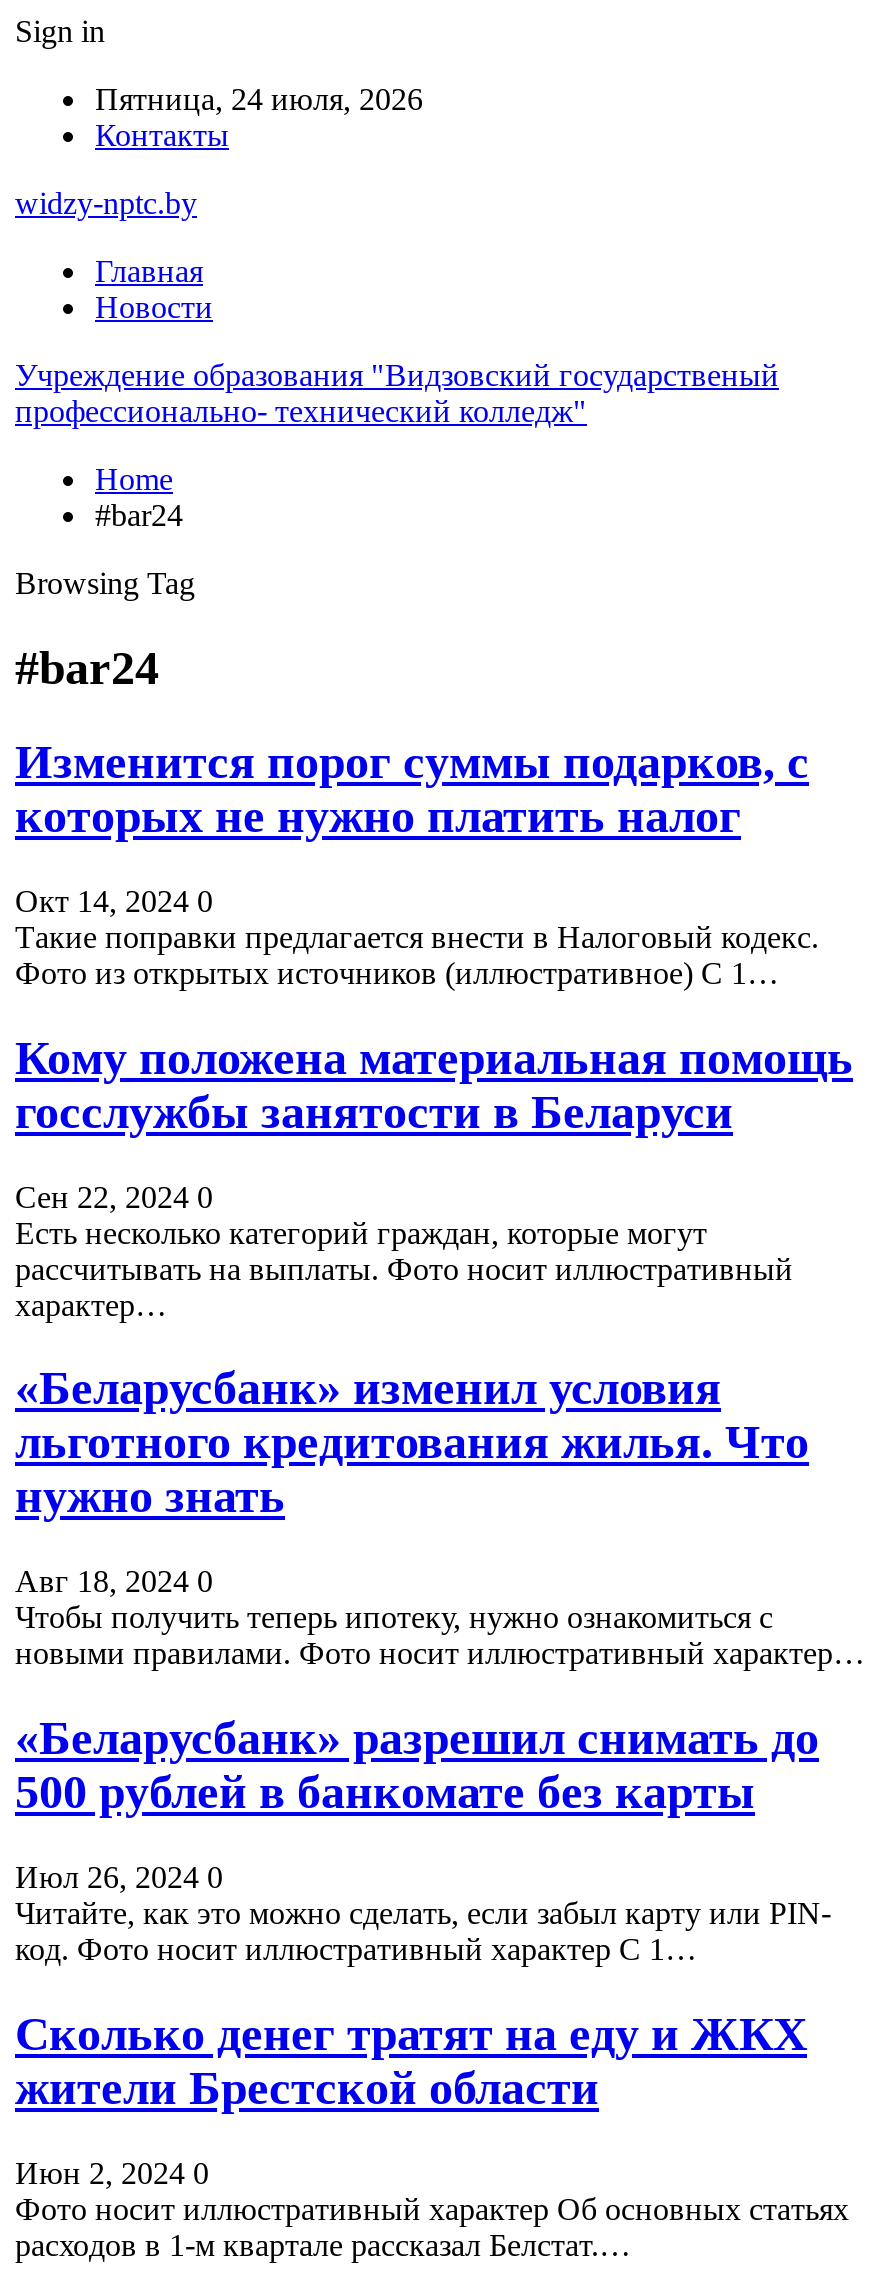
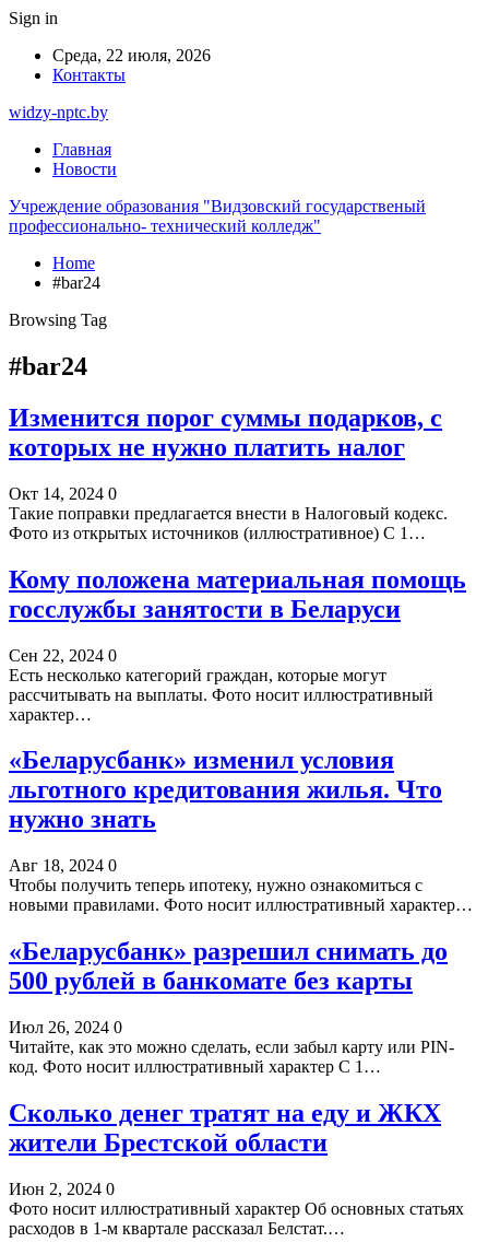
- Пятница, 24 июля, 2026
+ Среда, 22 июля, 2026
